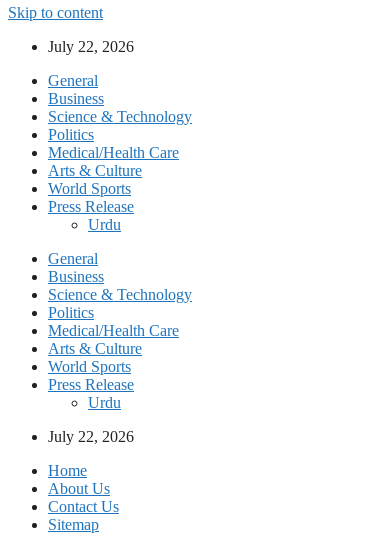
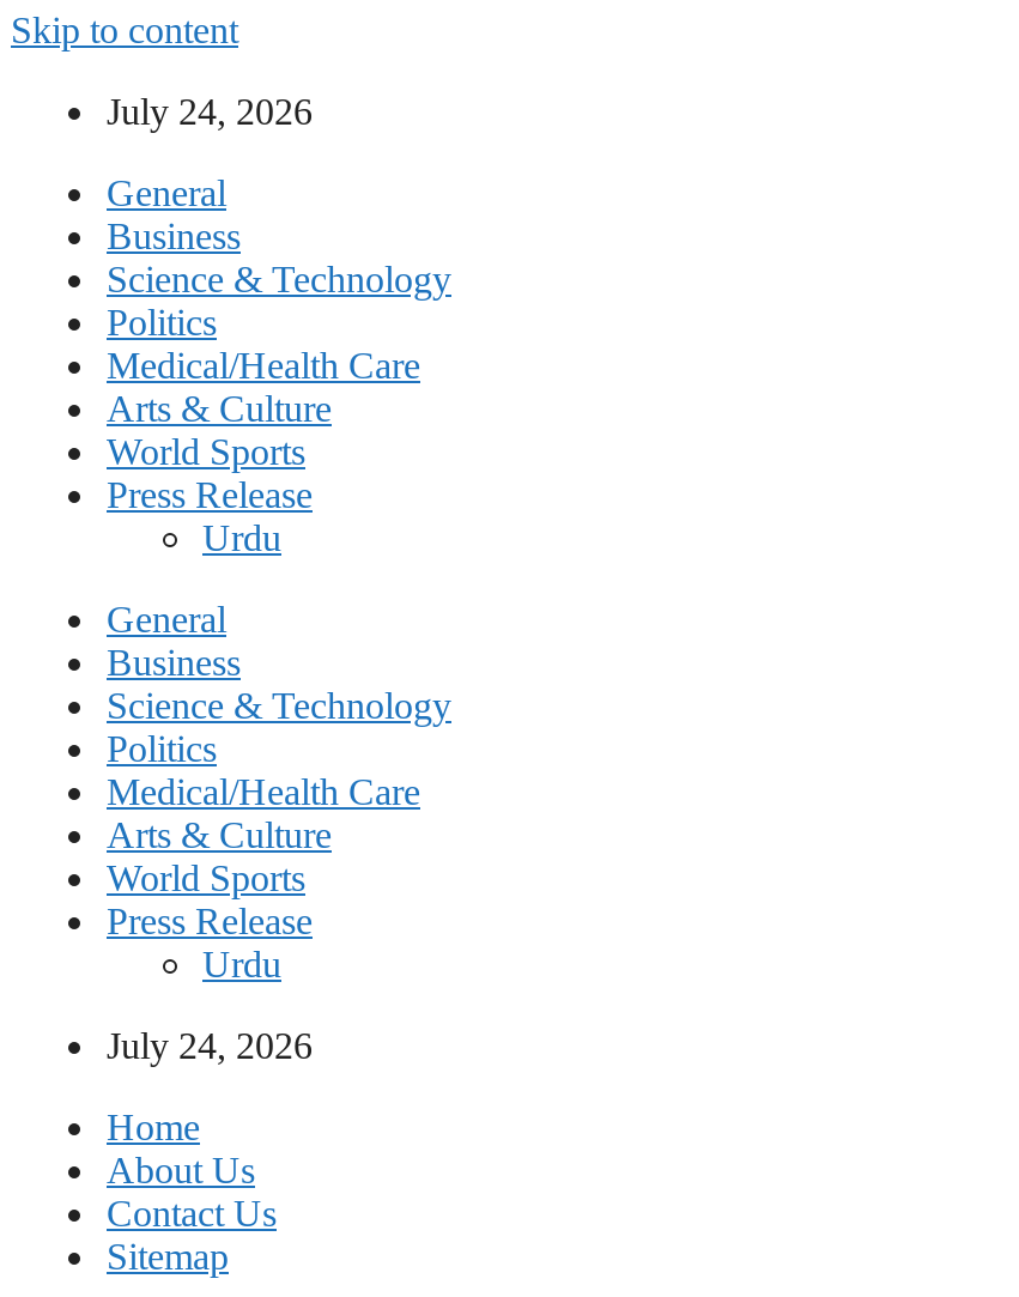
- July 22, 2026
+ July 24, 2026

- July 22, 2026
+ July 24, 2026
